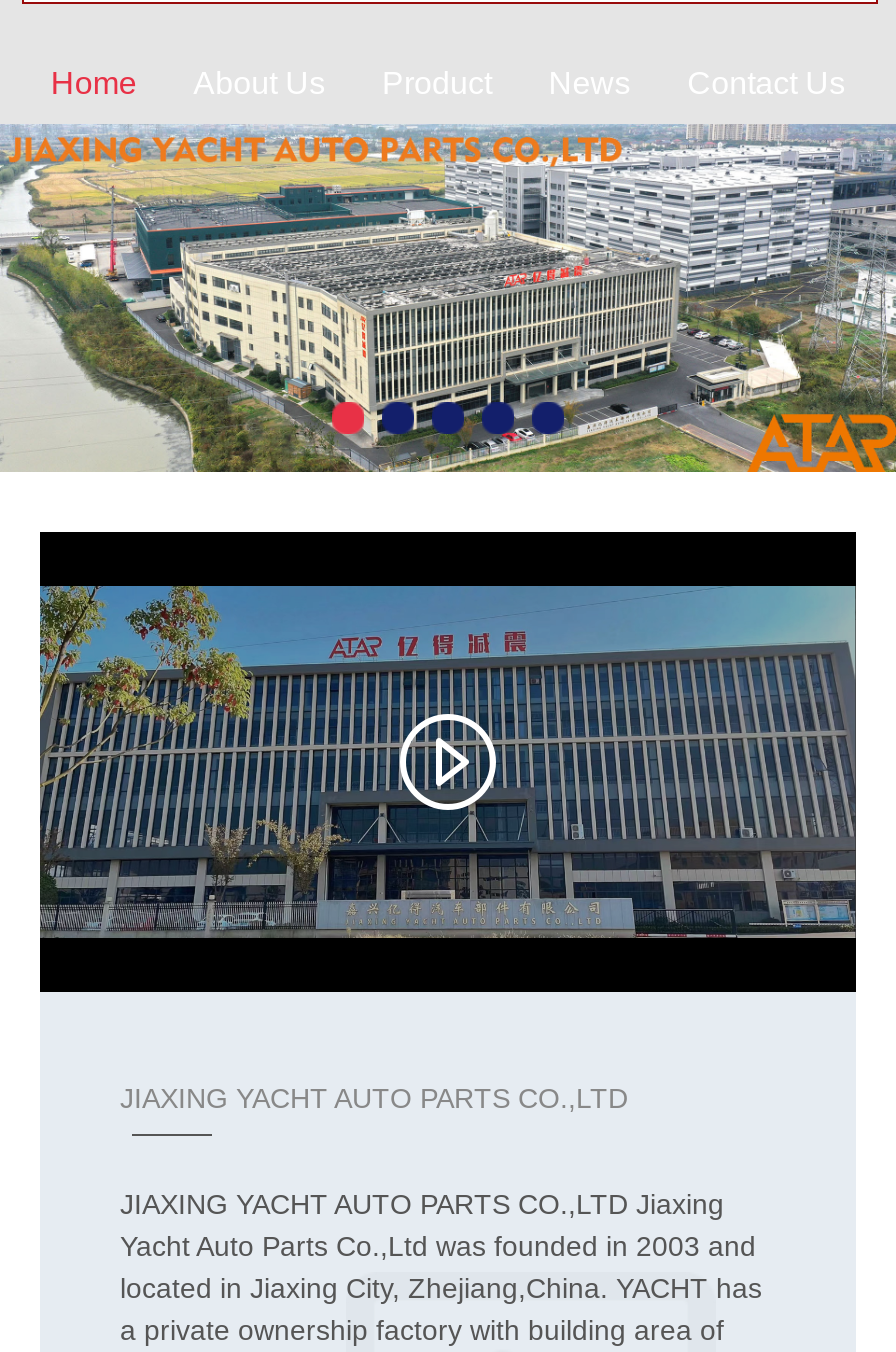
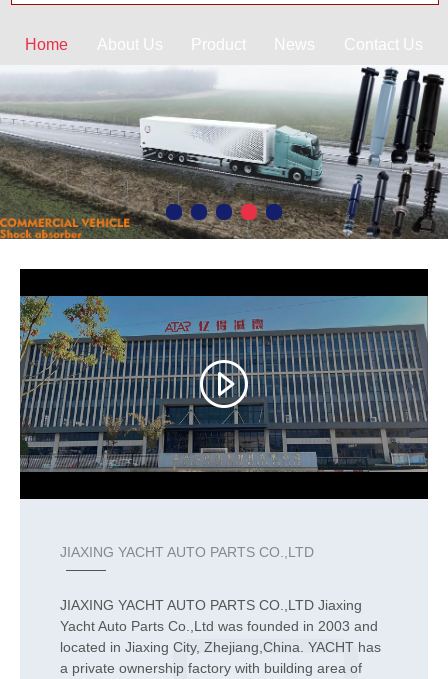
- [image]
+ [image]
